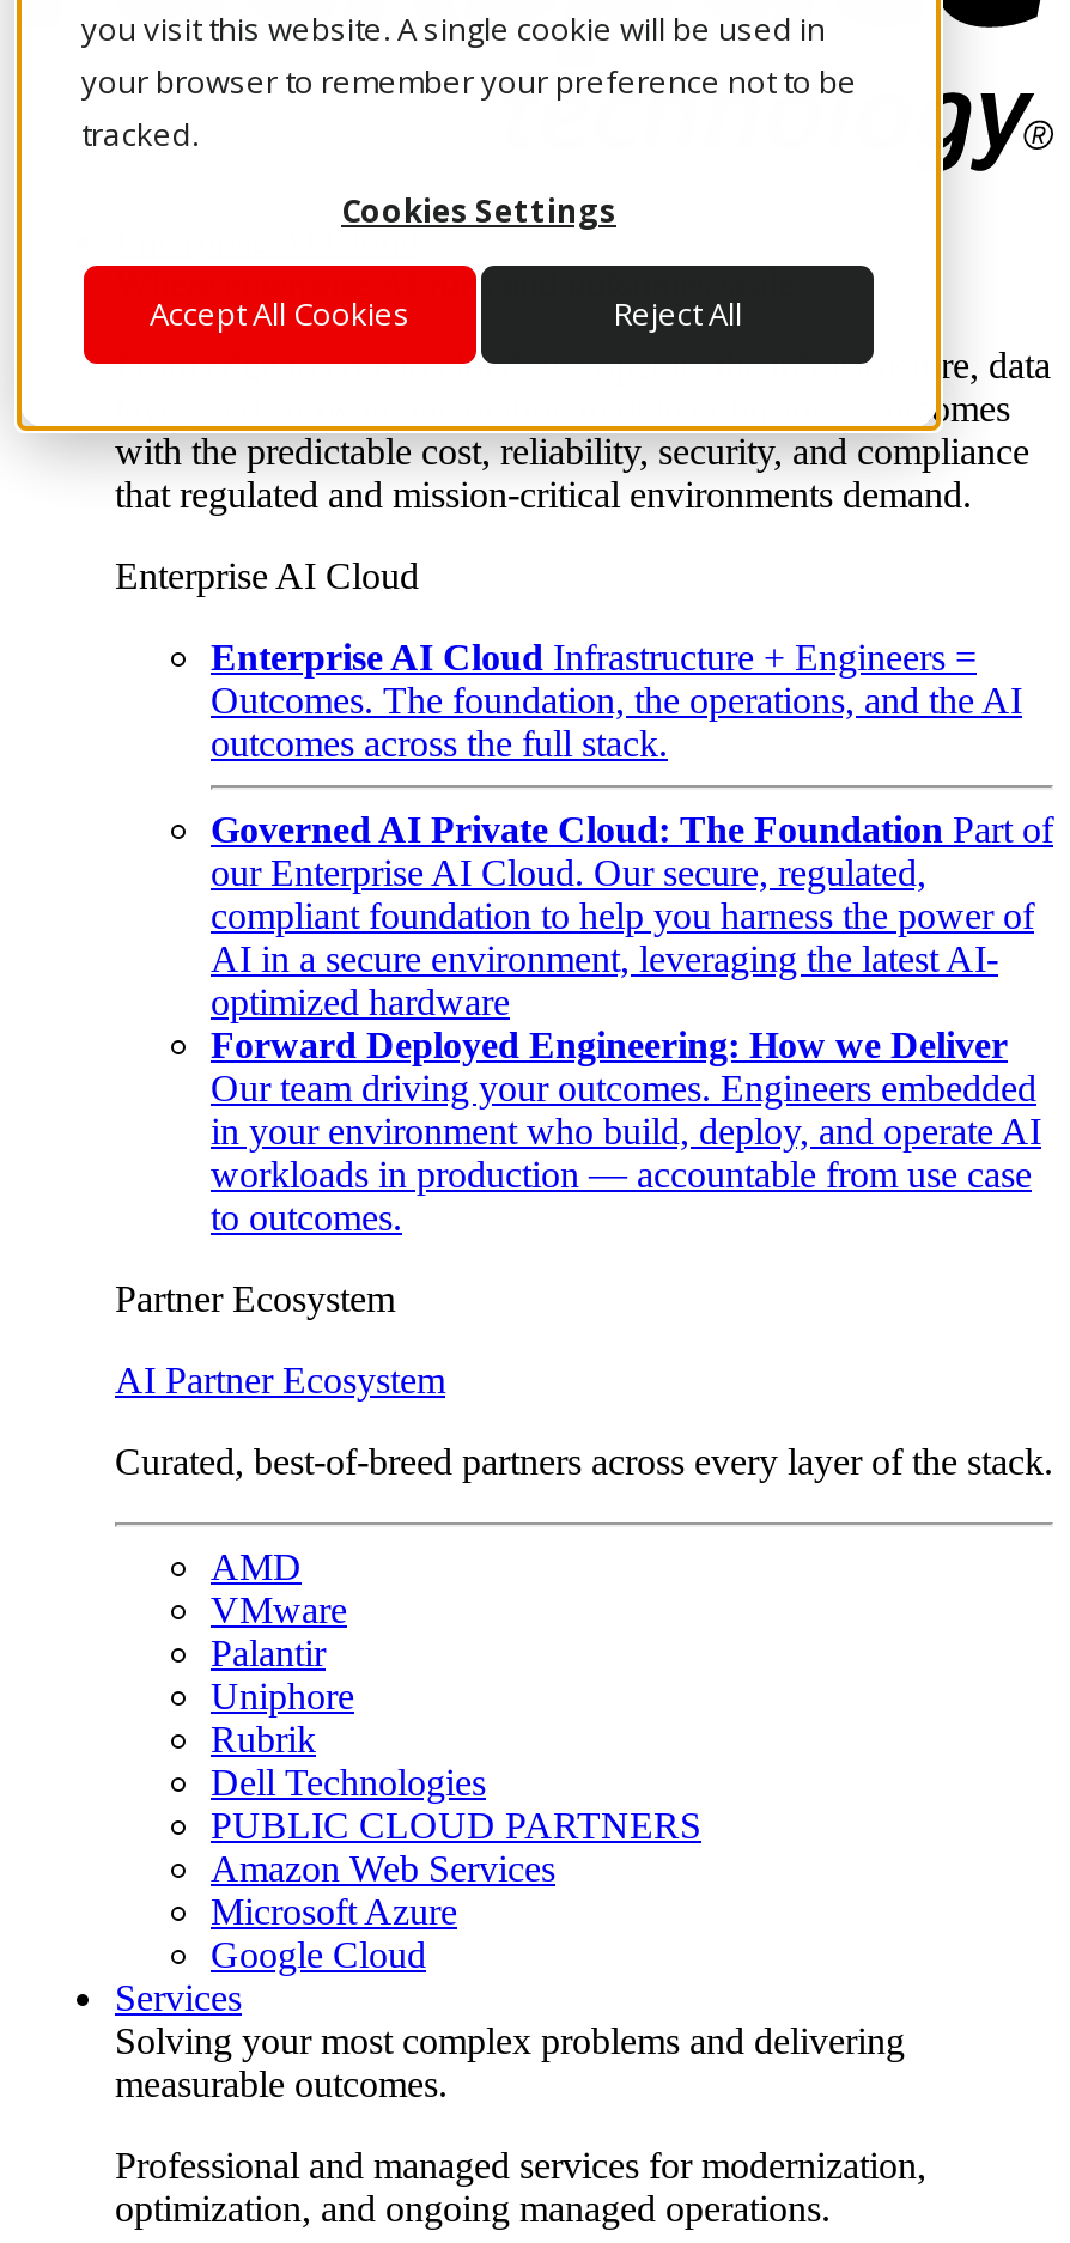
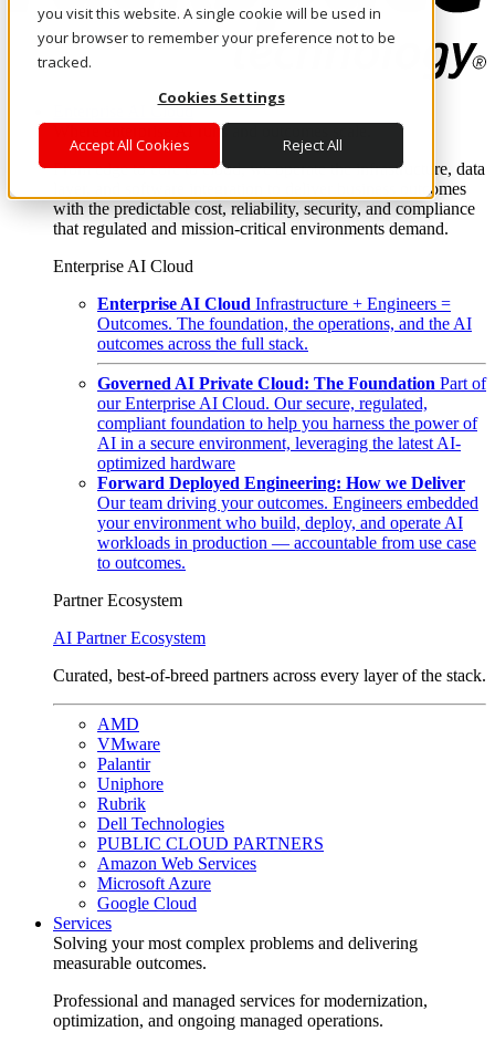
- in your environment who build, deploy, and operate AI
+ your environment who build, deploy, and operate AI
